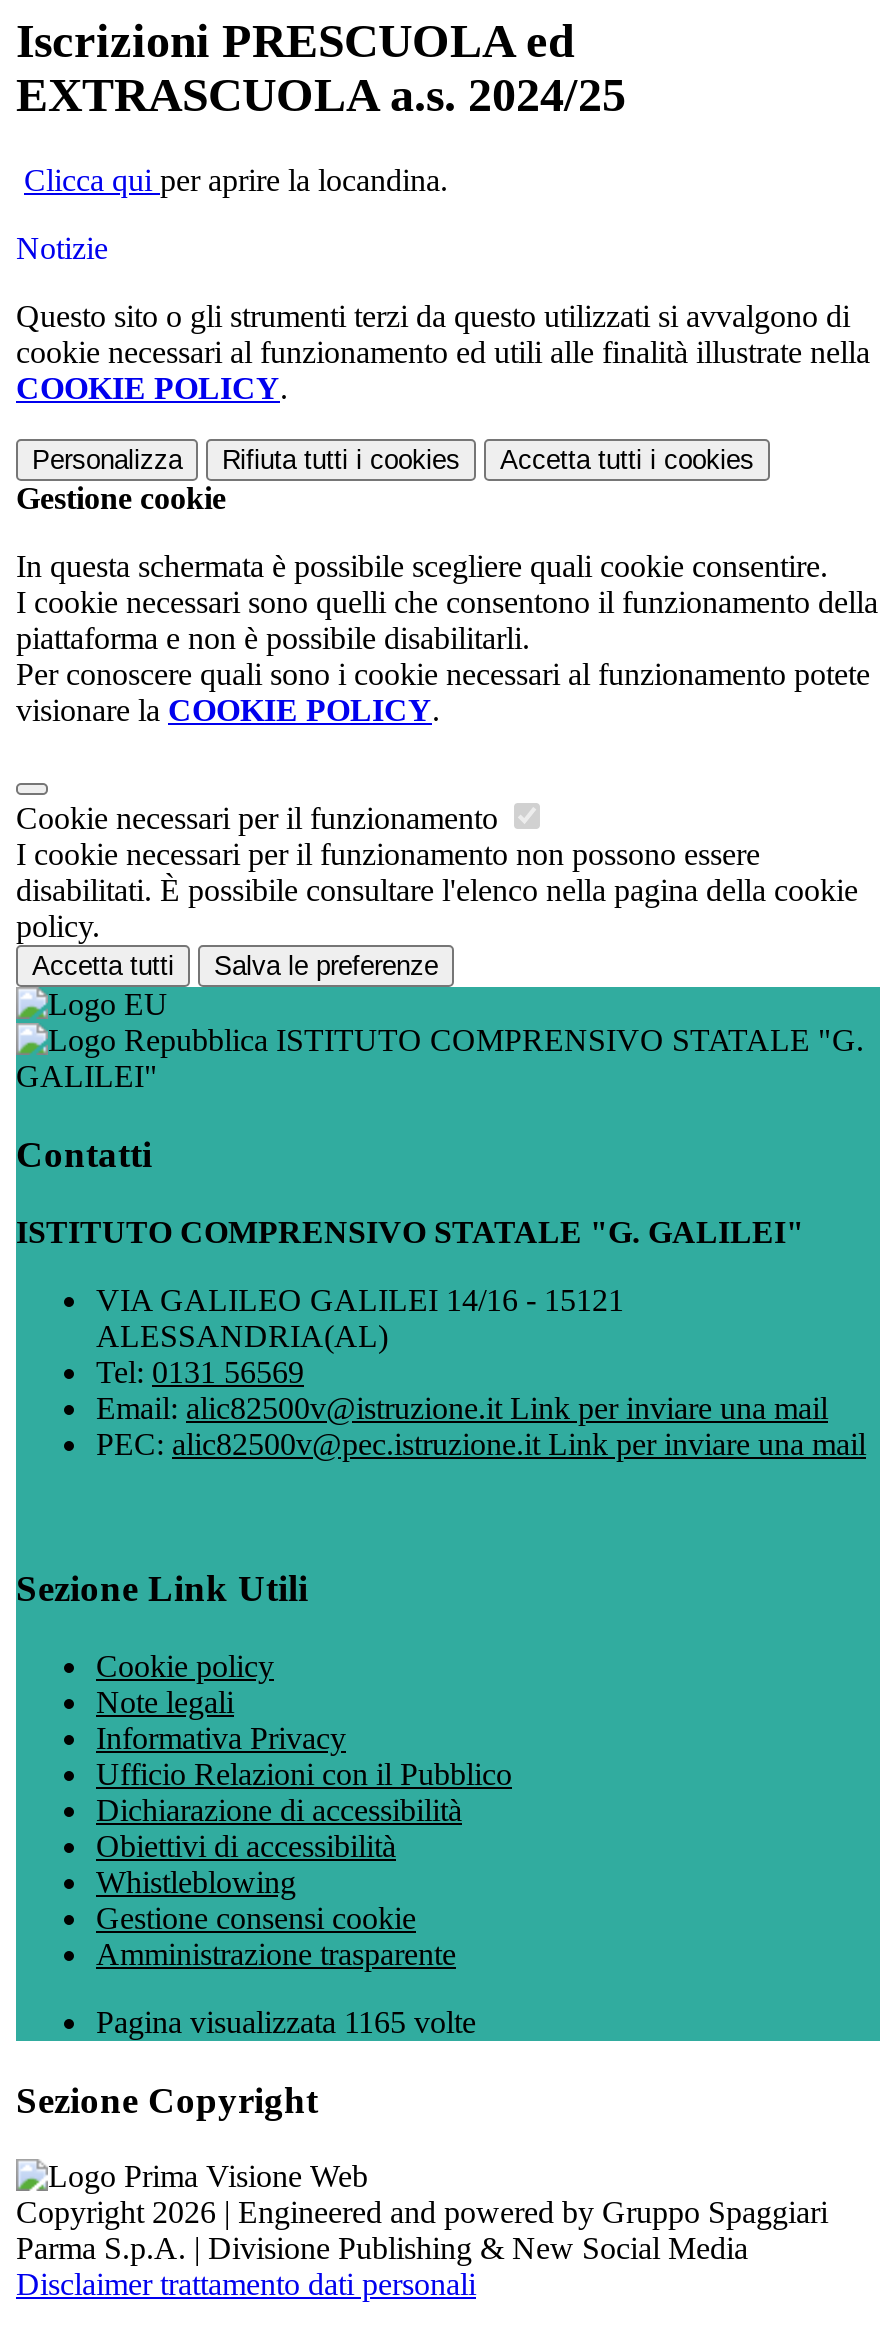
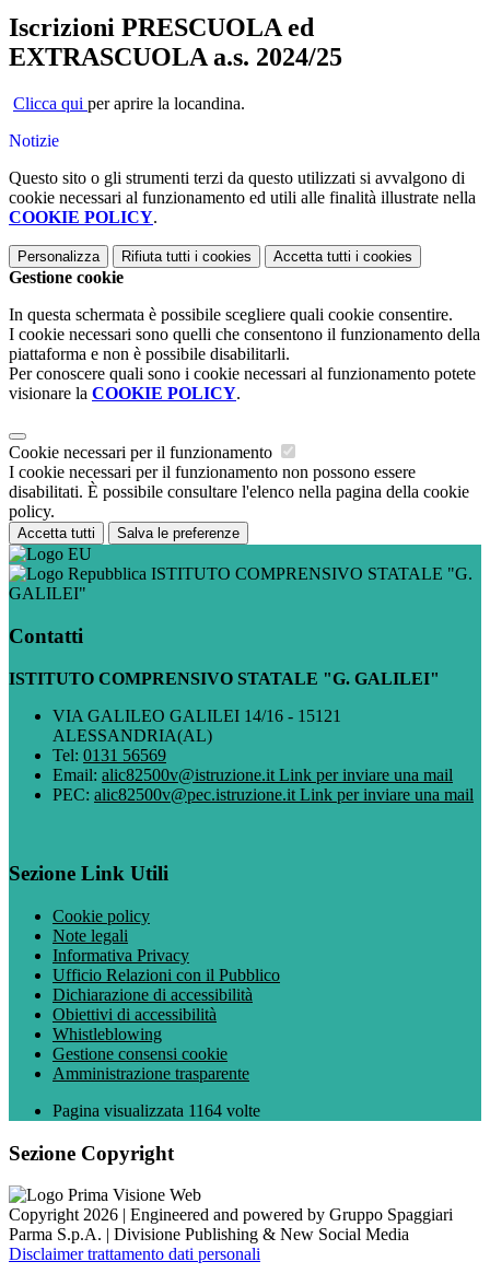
- Pagina visualizzata 1165 volte
+ Pagina visualizzata 1164 volte
